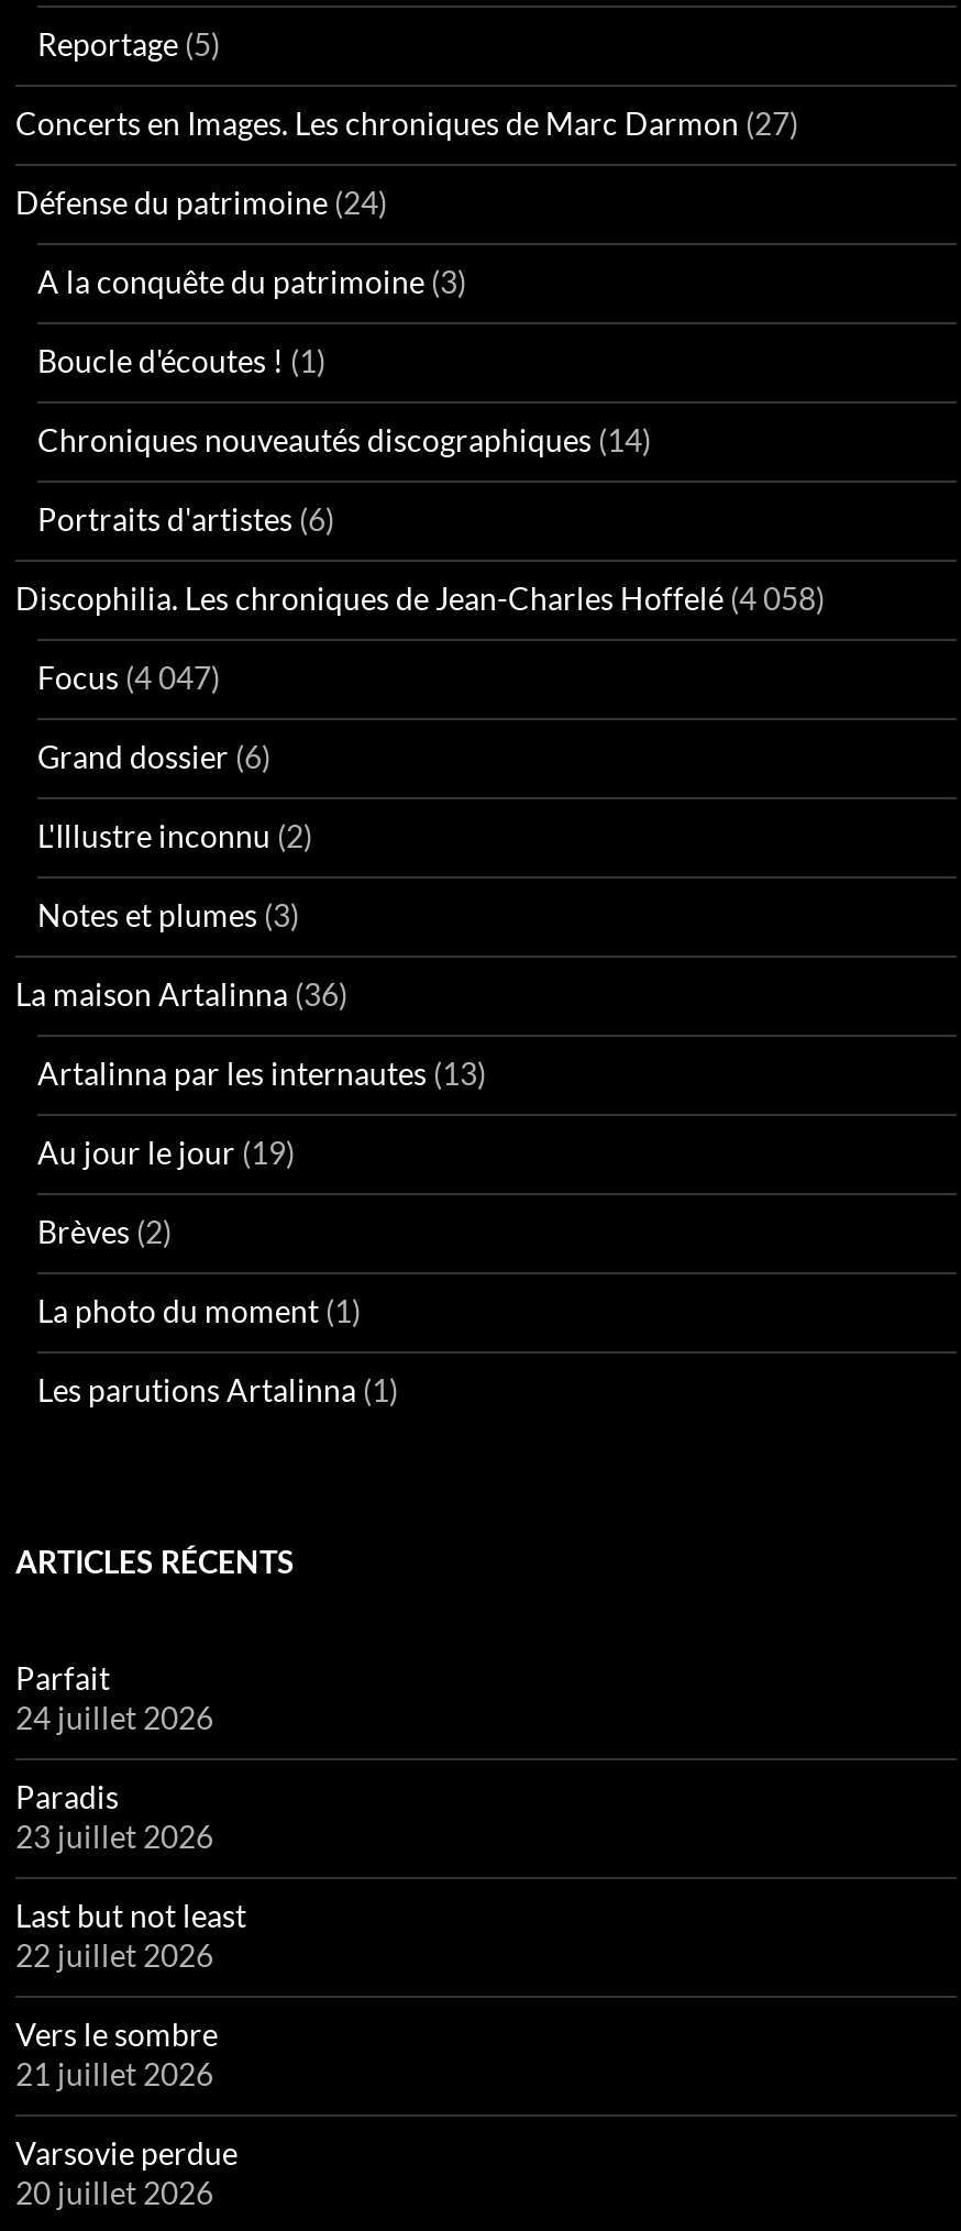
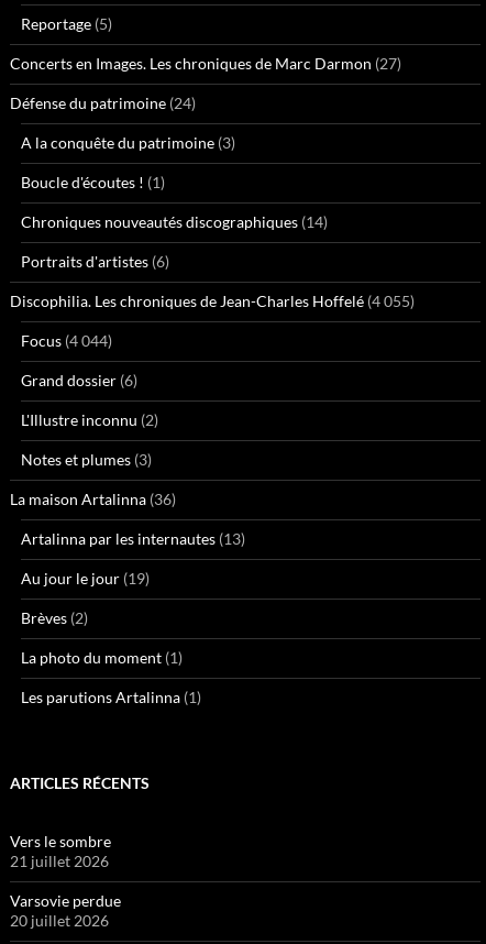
- Discophilia. Les chroniques de Jean-Charles Hoffelé (4 058)
+ Discophilia. Les chroniques de Jean-Charles Hoffelé (4 055)

- Focus (4 047)
+ Focus (4 044)

- Parfait
- 24 juillet 2026
- Paradis
- 23 juillet 2026
- Last but not least
- 22 juillet 2026
